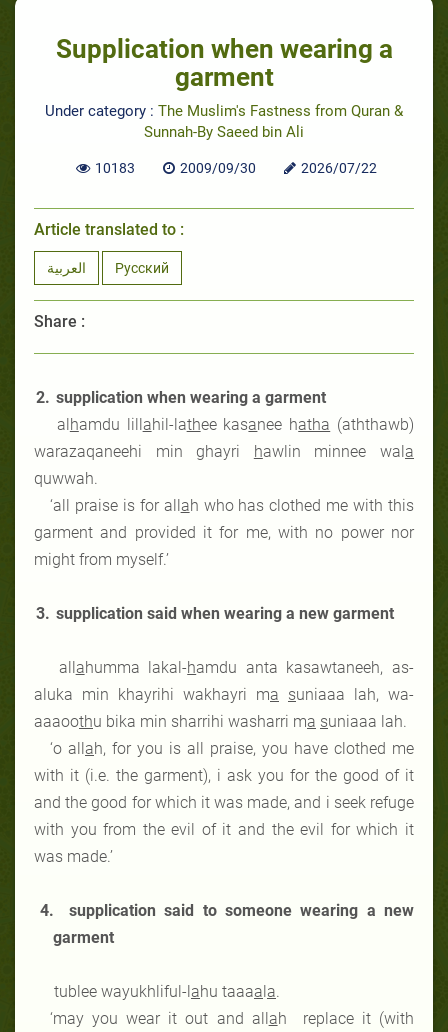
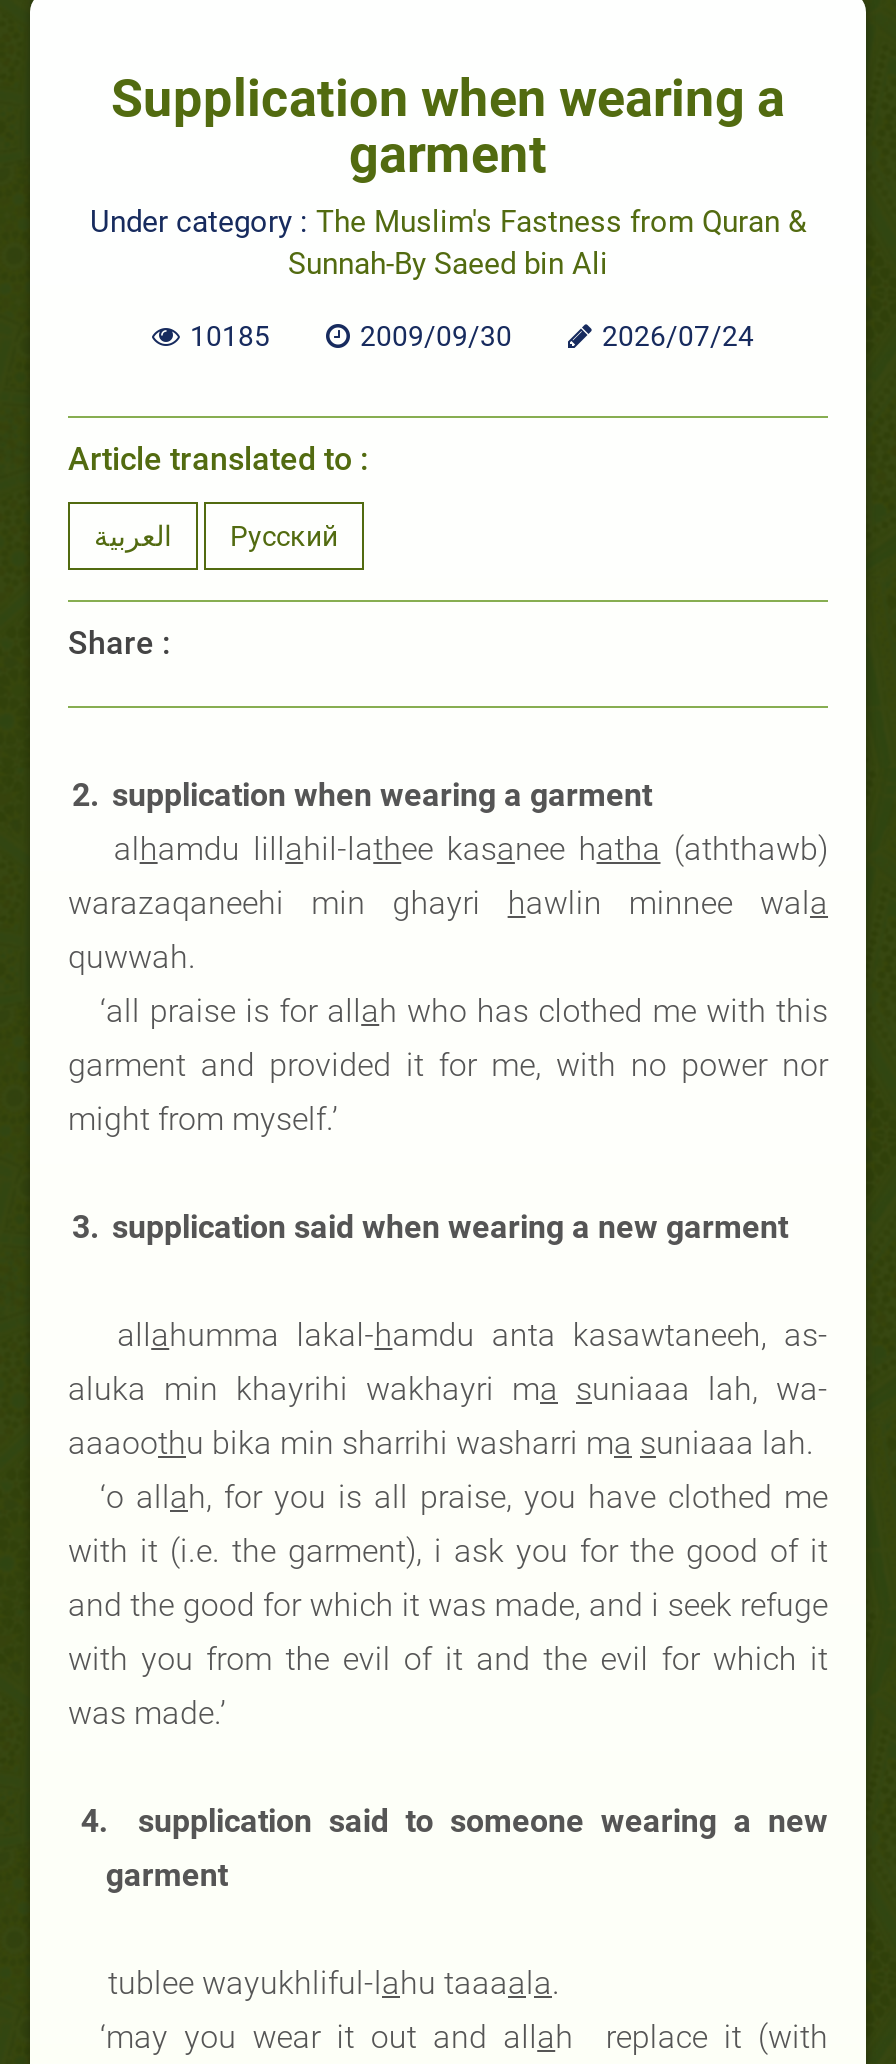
- 10183
+ 10185

- 2026/07/22
+ 2026/07/24
